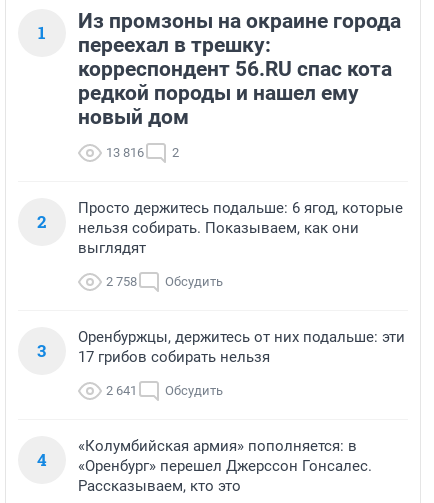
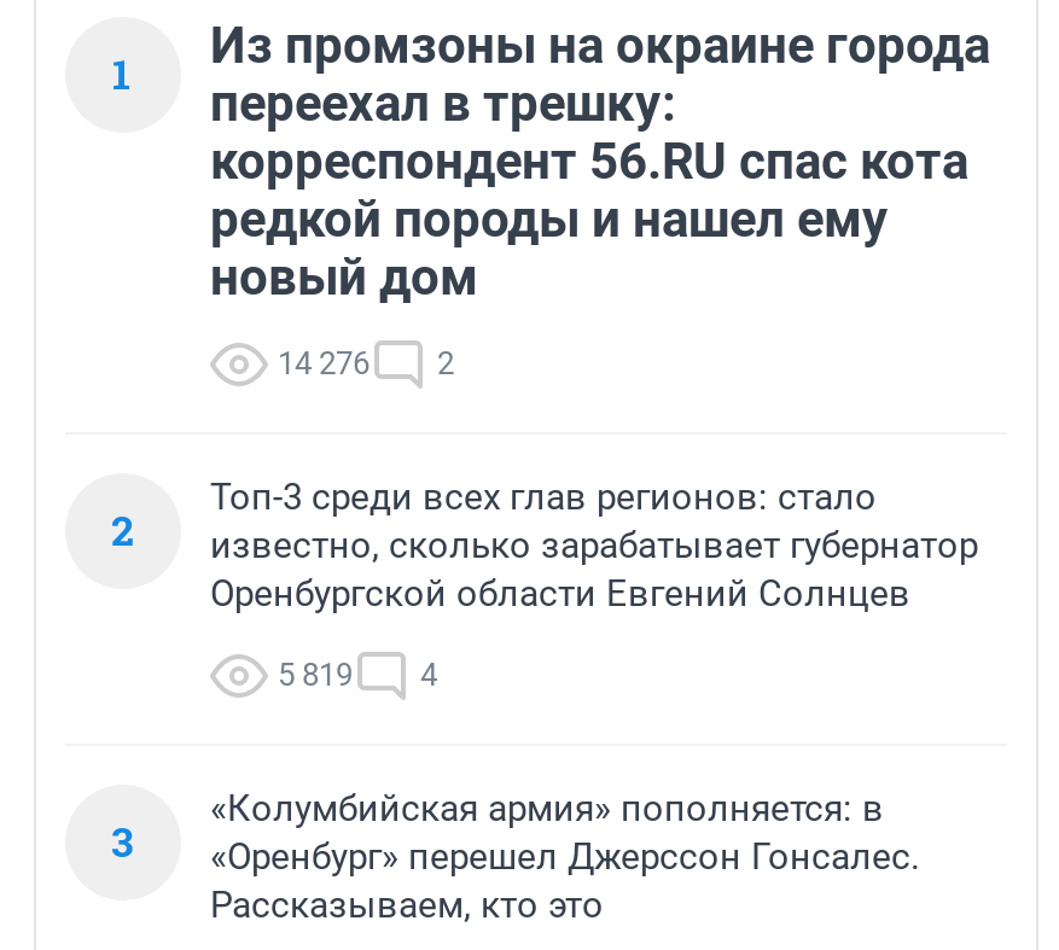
- 13 816 2
+ 14 276 2

- Просто держитесь подальше: 6 ягод, которые
- нельзя собирать. Показываем, как они
- выглядят
+ Топ-3 среди всех глав регионов: стало
+ известно, сколько зарабатывает губернатор
+ Оренбургской области Евгений Солнцев

- 2 758
- Обсудить
+ 5 819
+ 4

- Оренбуржцы, держитесь от них подальше: эти
- 17 грибов собирать нельзя
- 2 641
- Обсудить
- 4
